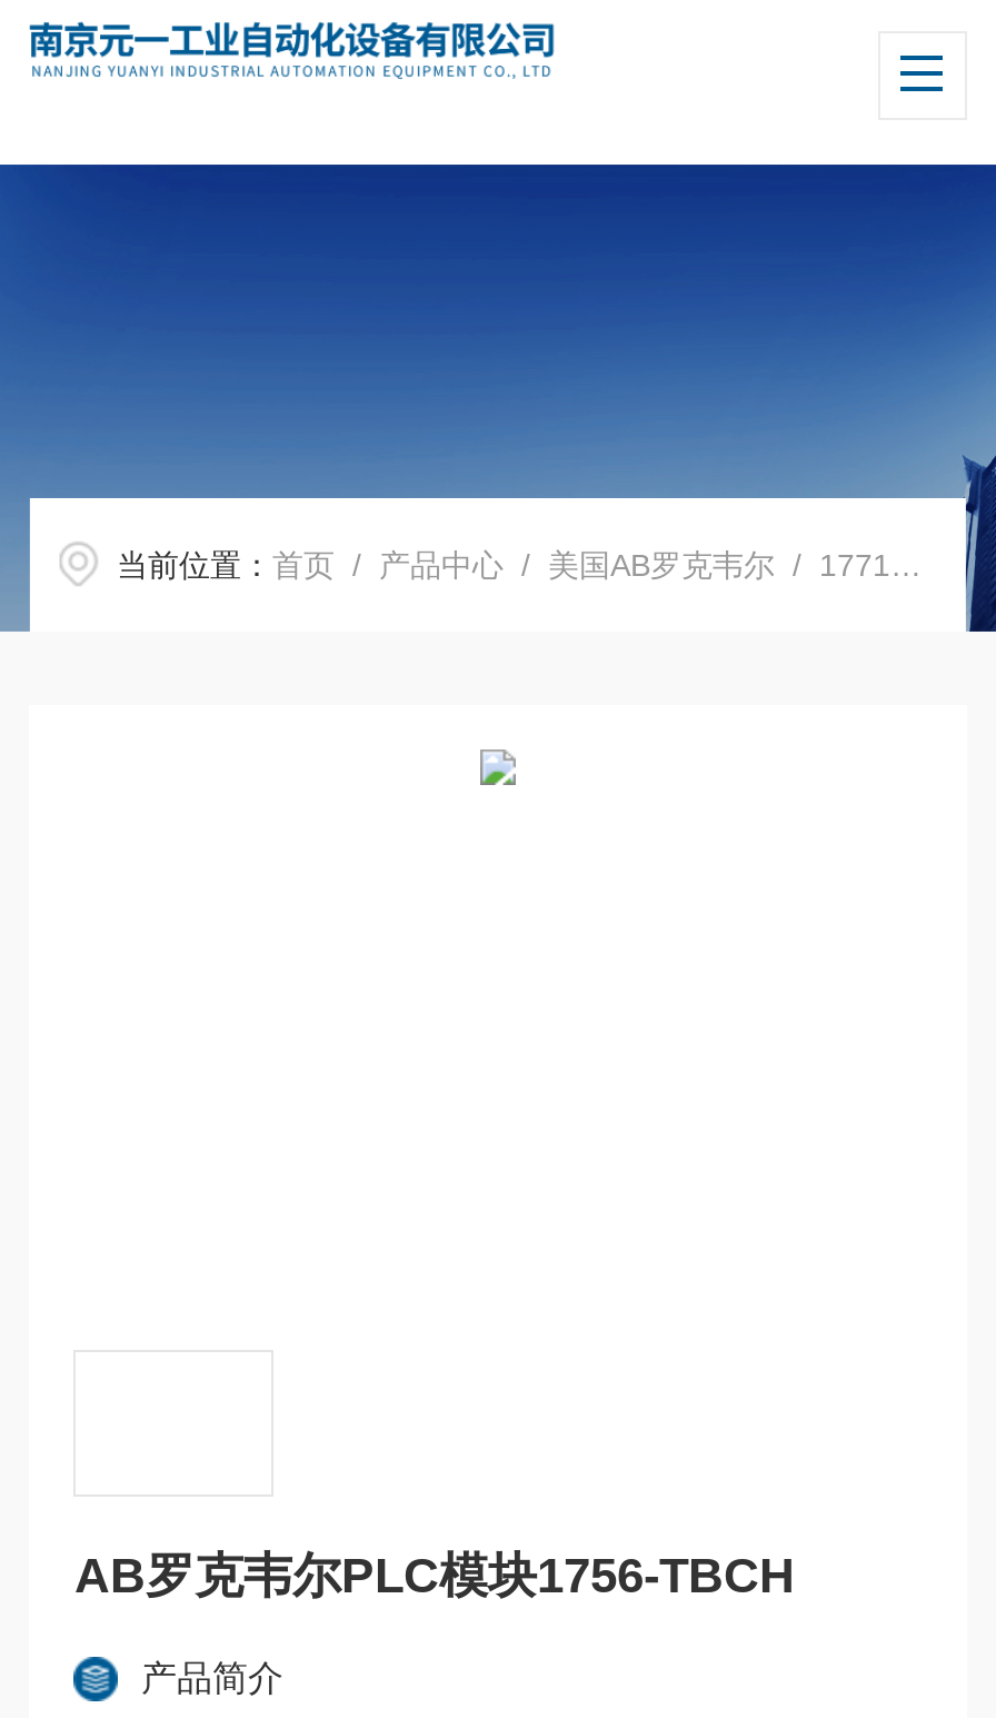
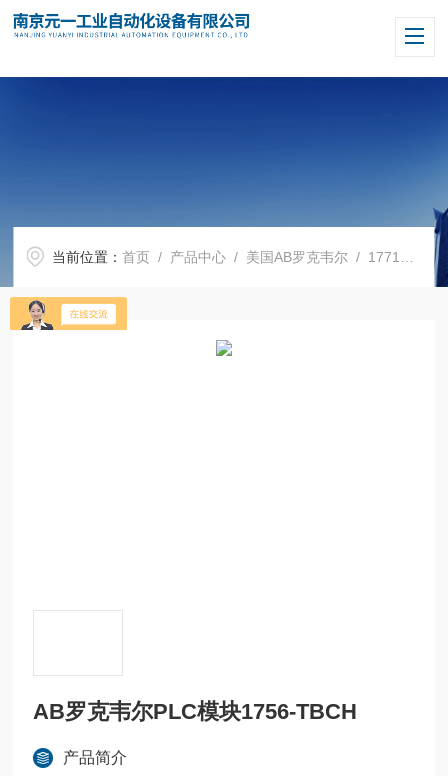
+ [image]
